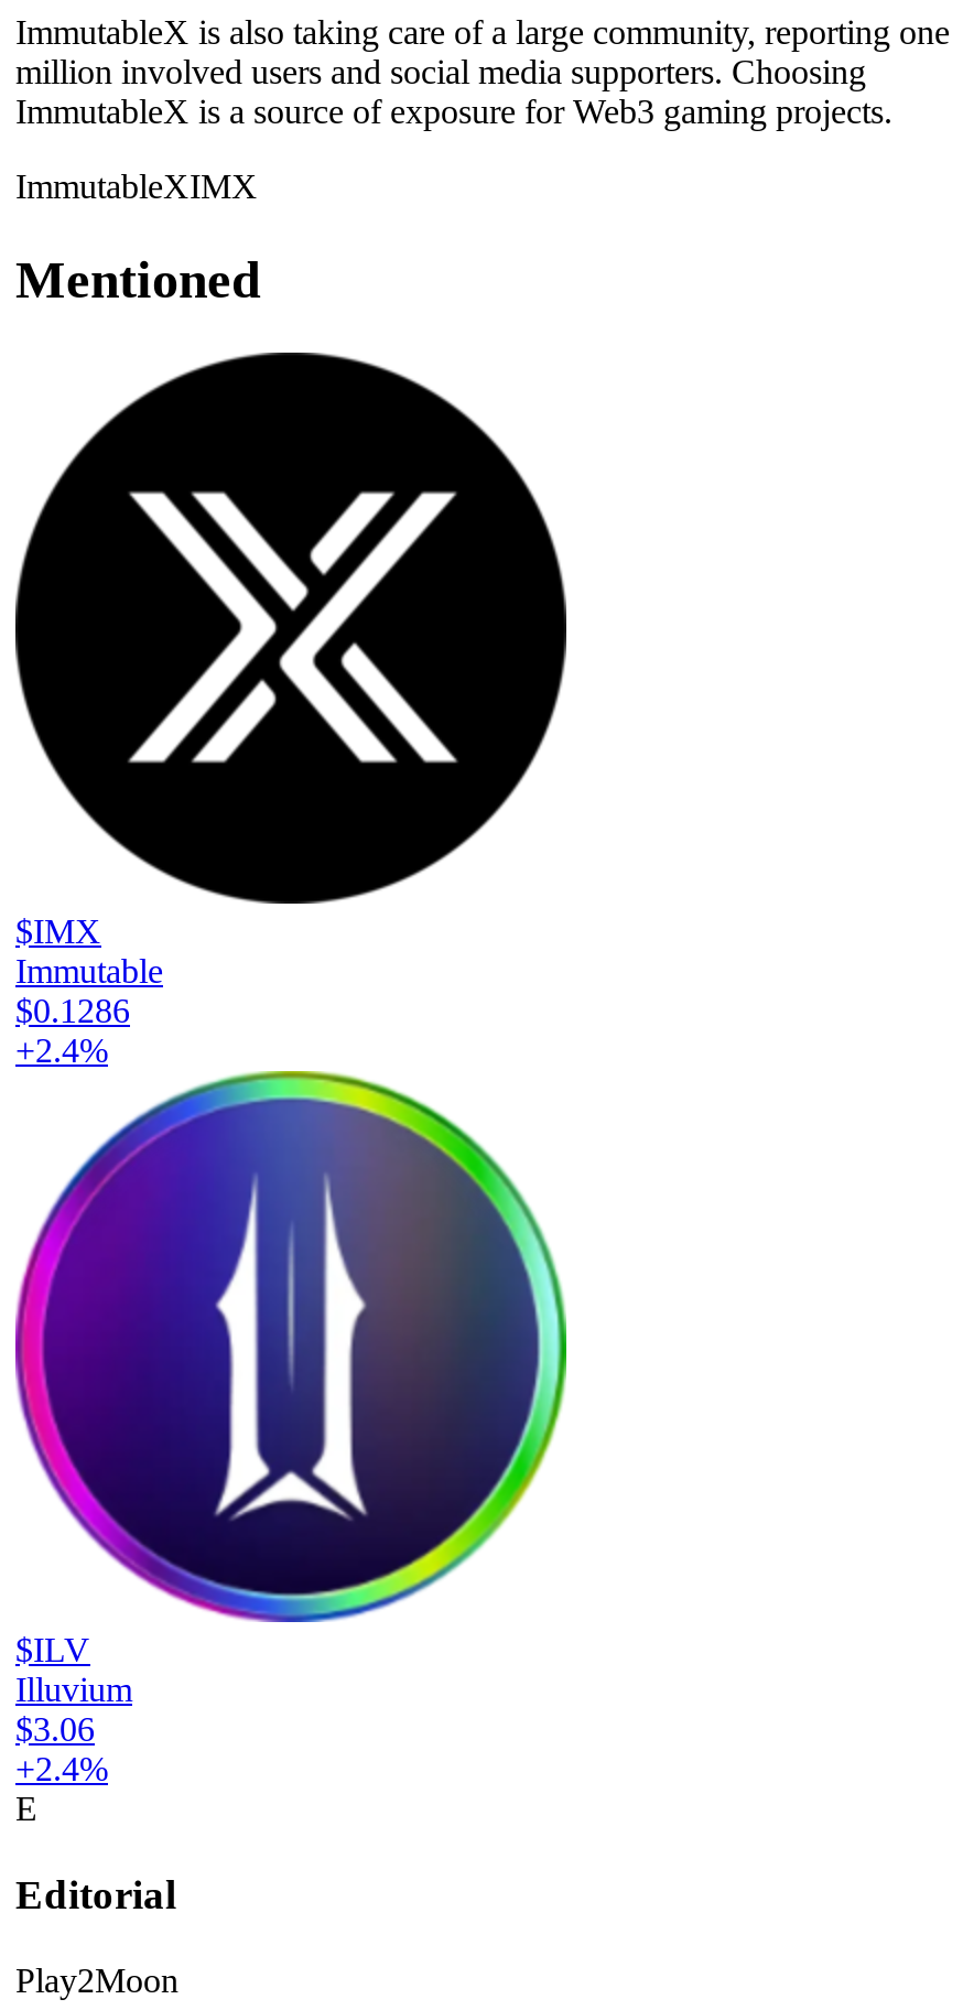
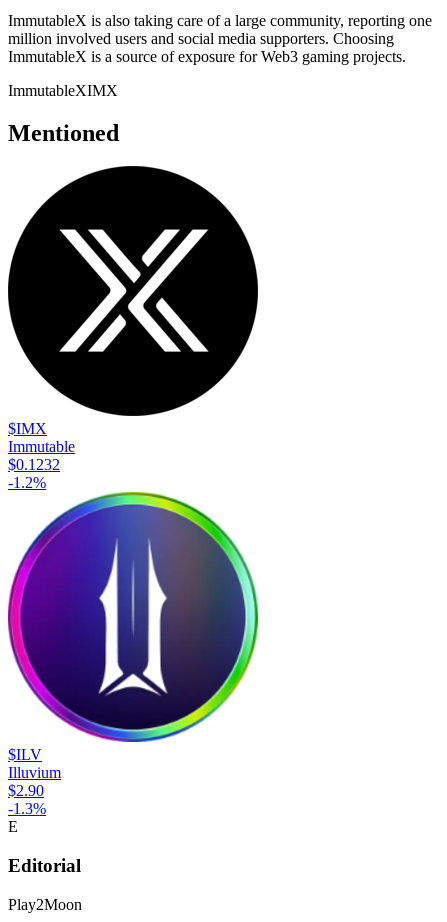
- $0.1286
- +2.4%
+ $0.1232
+ -1.2%

- $3.06
- +2.4%
+ $2.90
+ -1.3%
